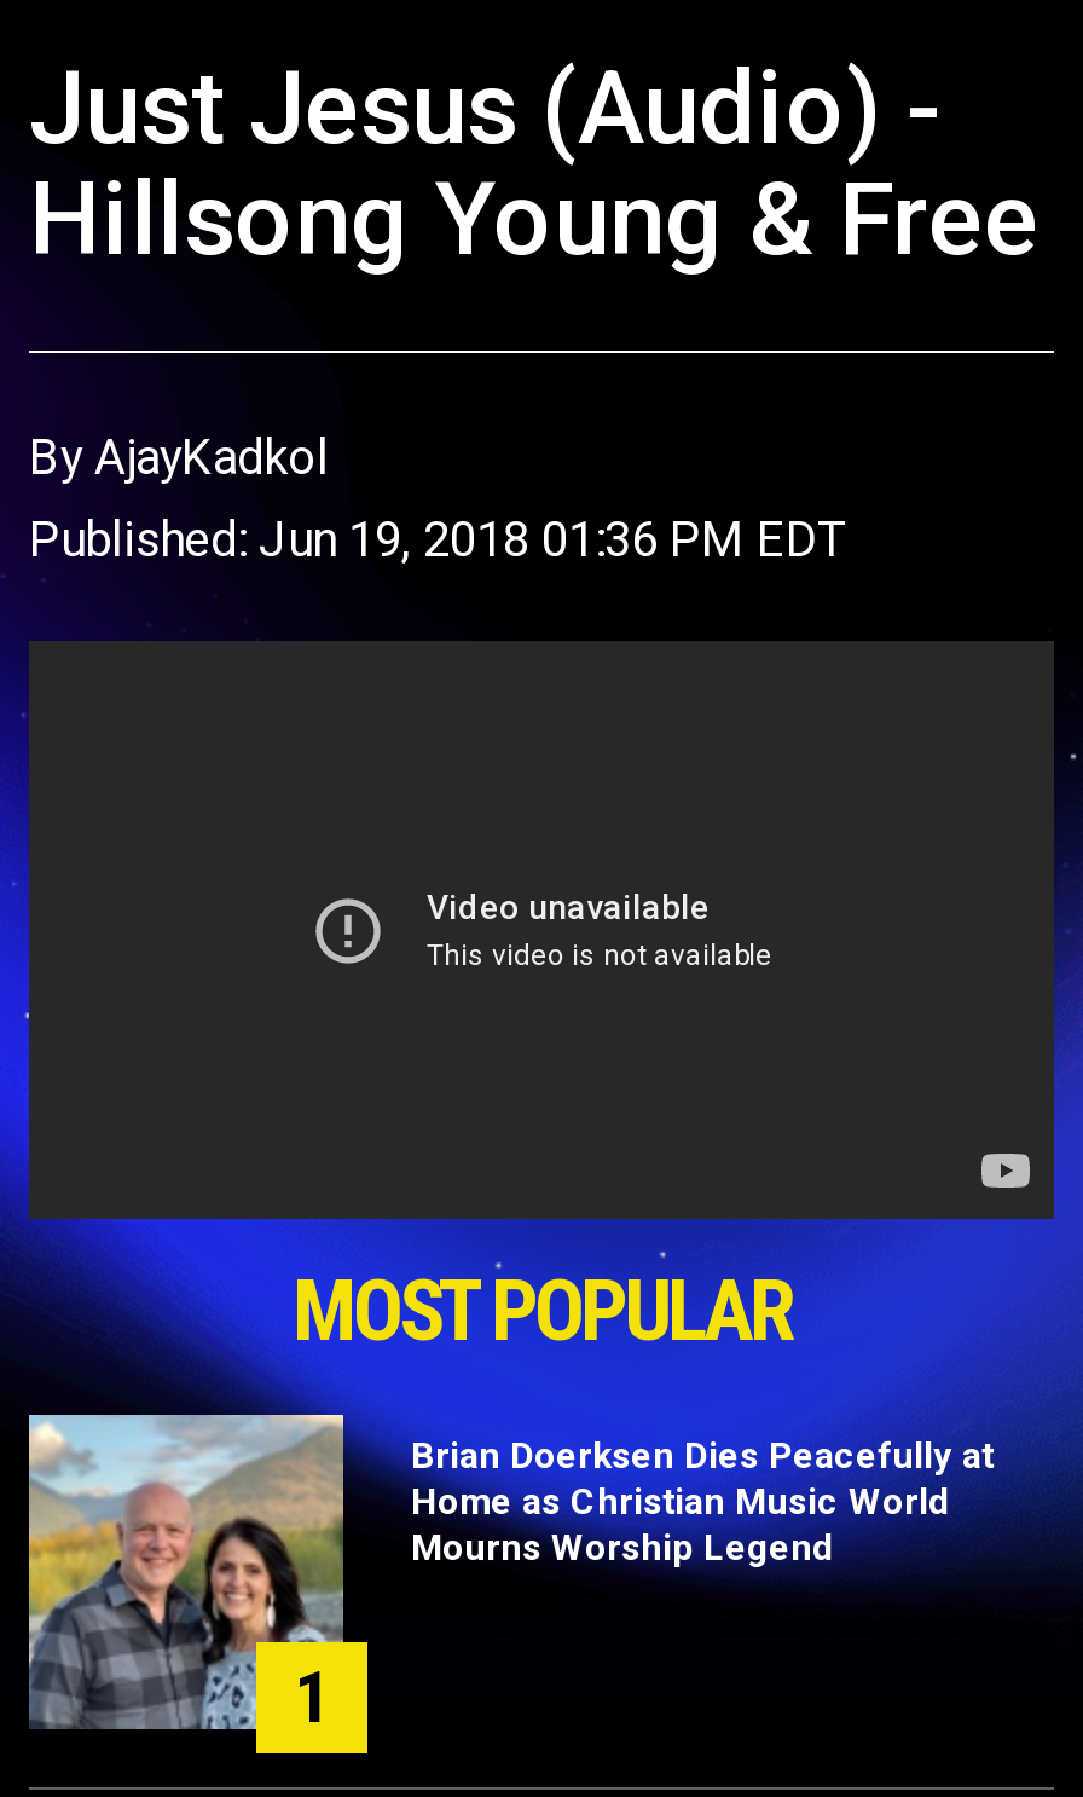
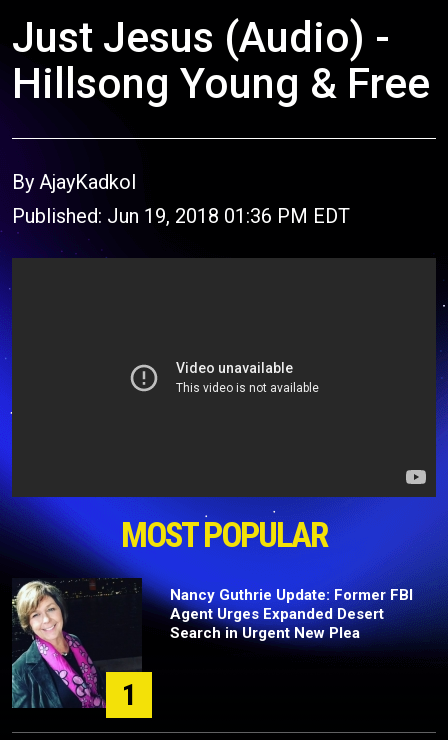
- [image]
- Brian Doerksen Dies Peacefully at
- Home as Christian Music World
- Mourns Worship Legend
+ [image]
+ Nancy Guthrie Update: Former FBI
+ Agent Urges Expanded Desert
+ Search in Urgent New Plea
